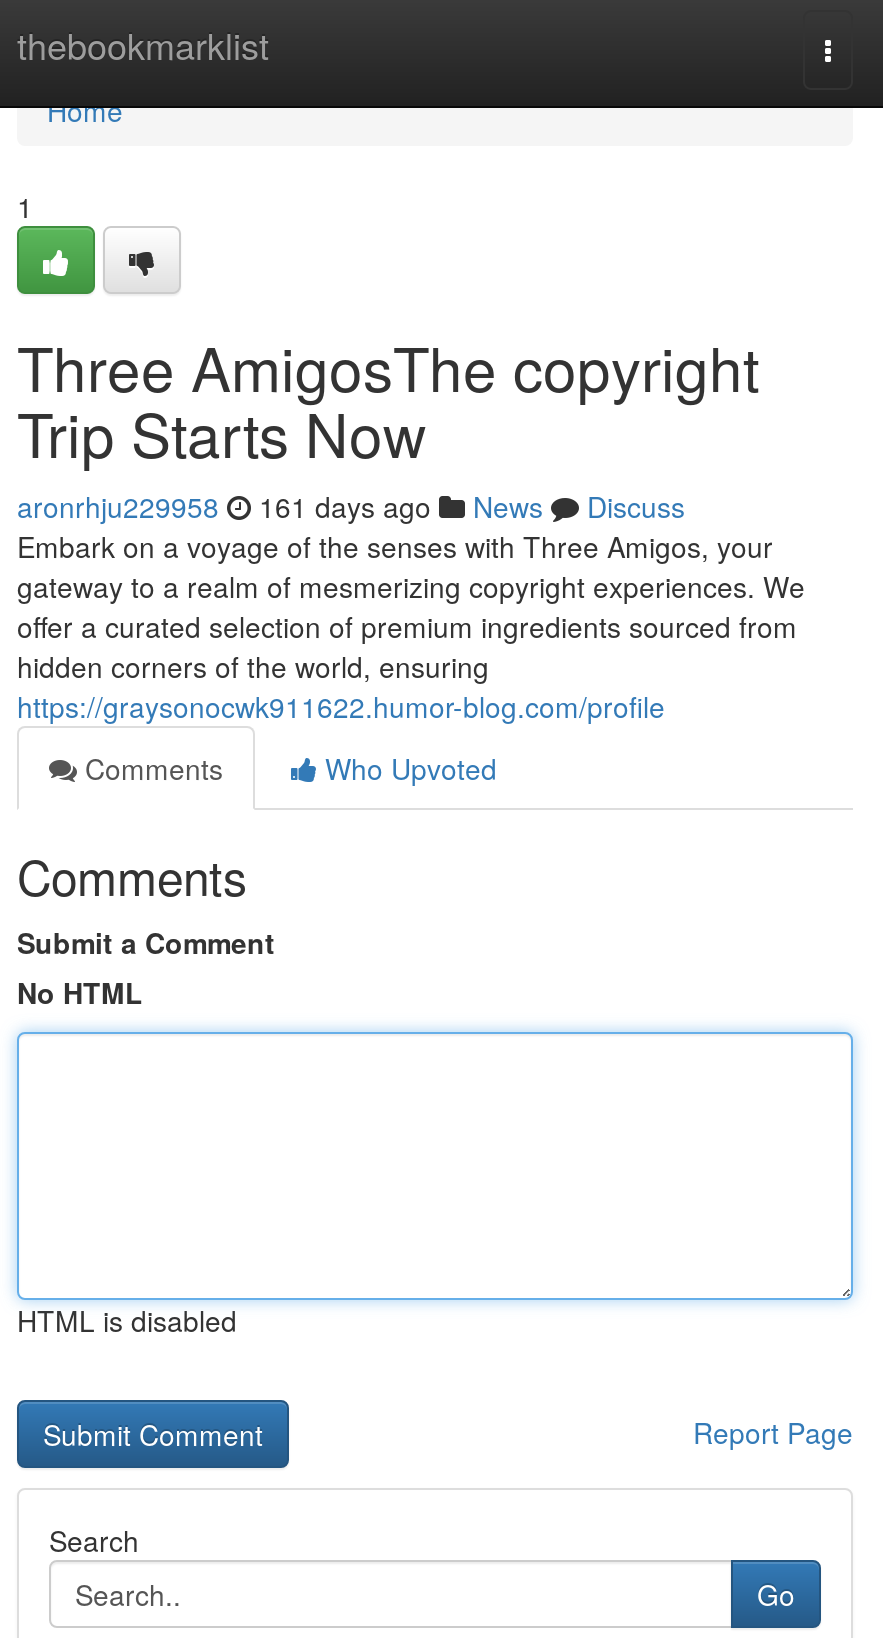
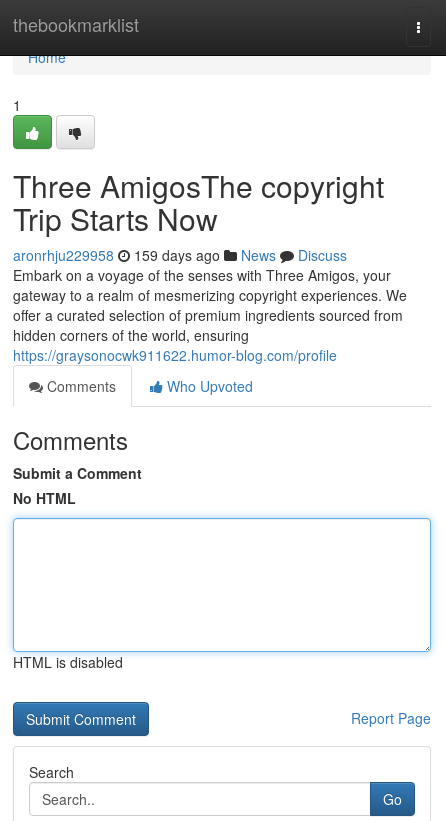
- aronrhju229958 161 days ago News Discuss
+ aronrhju229958 159 days ago News Discuss
